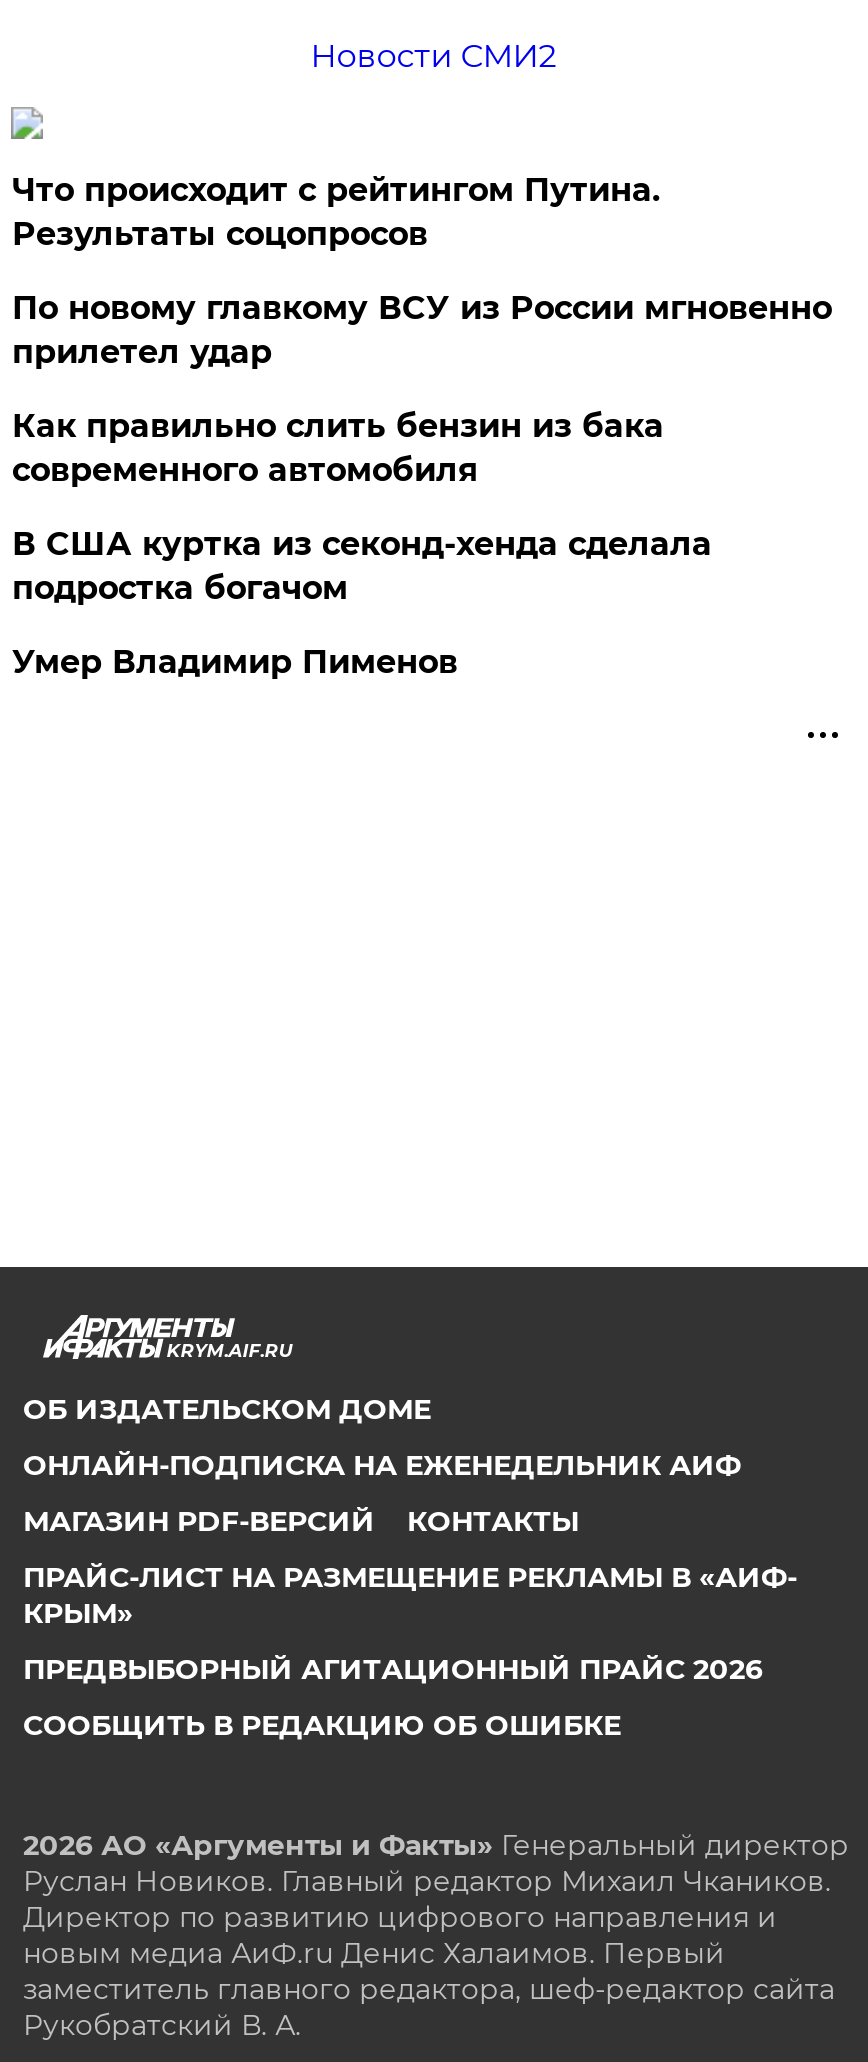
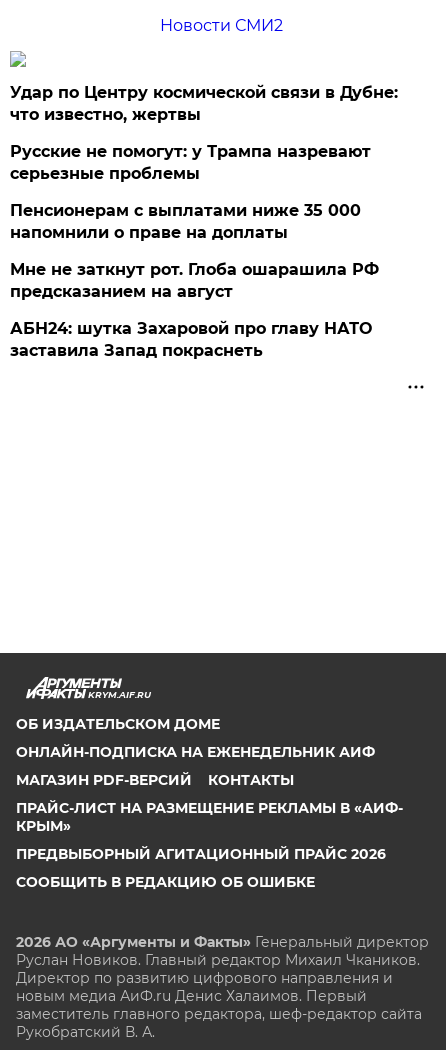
- Что происходит с рейтингом Путина.
- Результаты соцопросов
+ Удар по Центру космической связи в Дубне:
+ что известно, жертвы

- По новому главкому ВСУ из России мгновенно
- прилетел удар
+ Русские не помогут: у Трампа назревают
+ серьезные проблемы

- Как правильно слить бензин из бака
- современного автомобиля
+ Пенсионерам с выплатами ниже 35 000
+ напомнили о праве на доплаты

- В США куртка из секонд-хенда сделала
- подростка богачом
+ Мне не заткнут рот. Глоба ошарашила РФ
+ предсказанием на август

- Умер Владимир Пименов
+ АБН24: шутка Захаровой про главу НАТО
+ заставила Запад покраснеть
